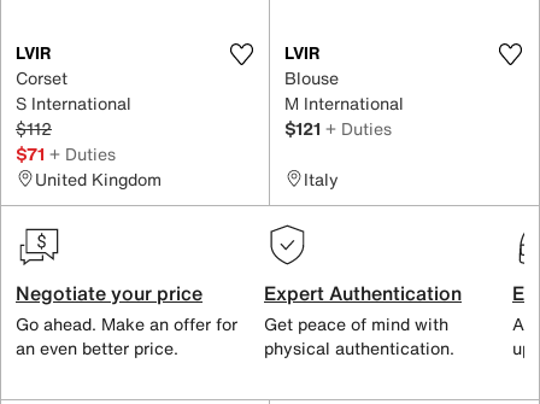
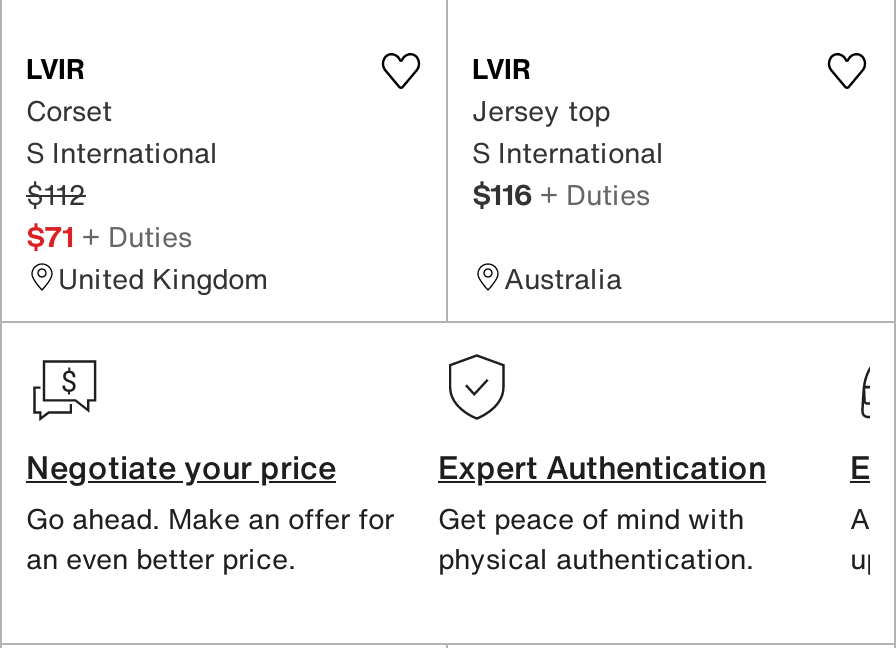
- Blouse
- M International
- $121 + Duties
+ Jersey top
+ S International
+ $116 + Duties

- Italy
+ Australia
